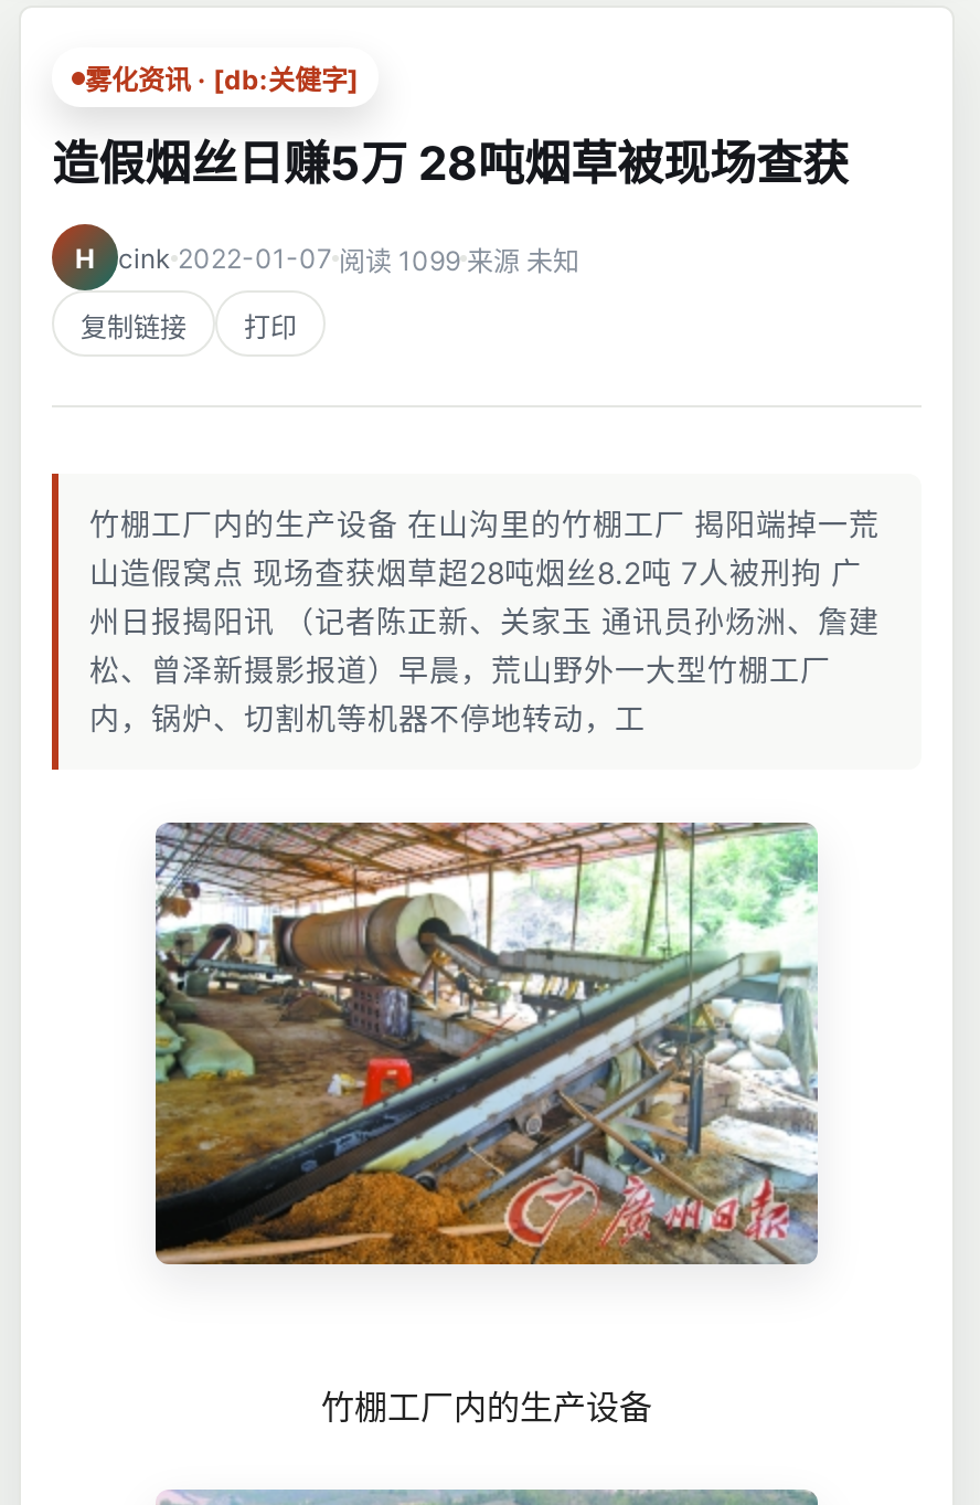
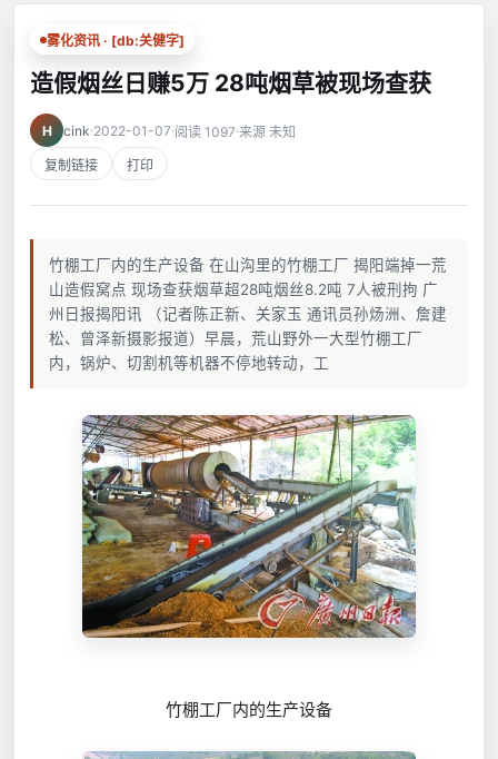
- cink 2022-01-07 阅读 1099 来源 未知
+ cink 2022-01-07 阅读 1097 来源 未知
